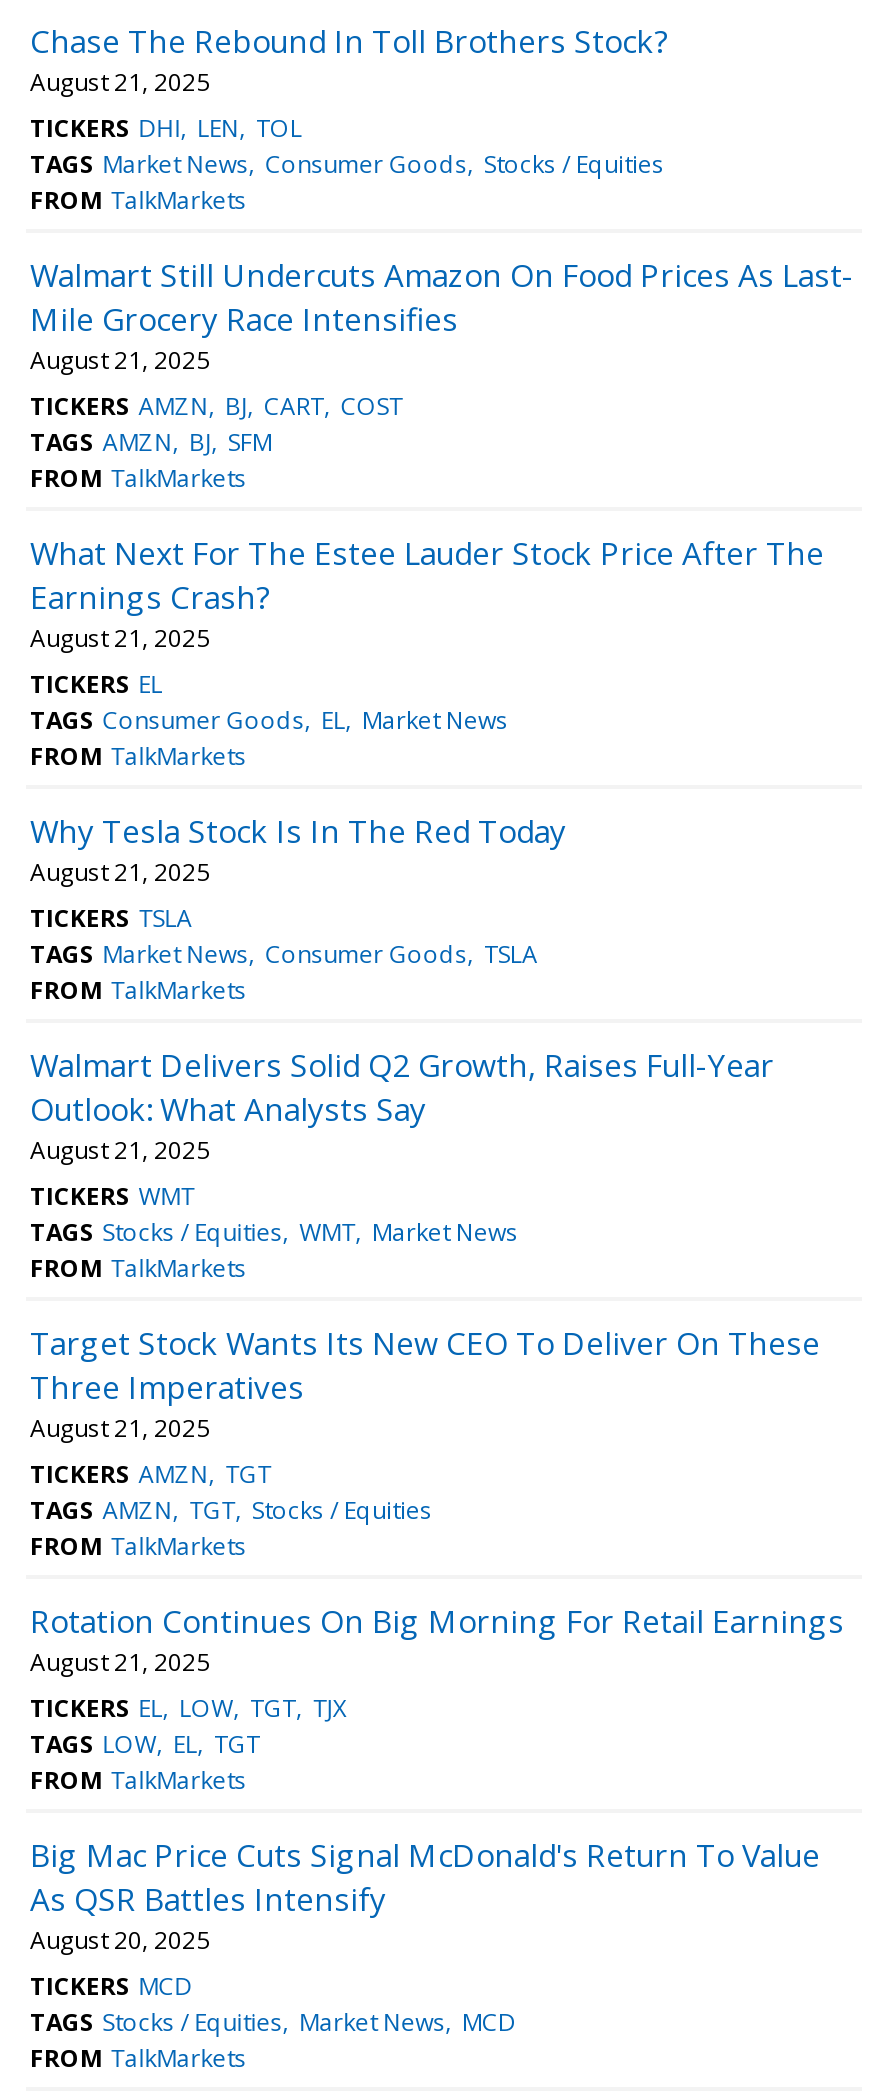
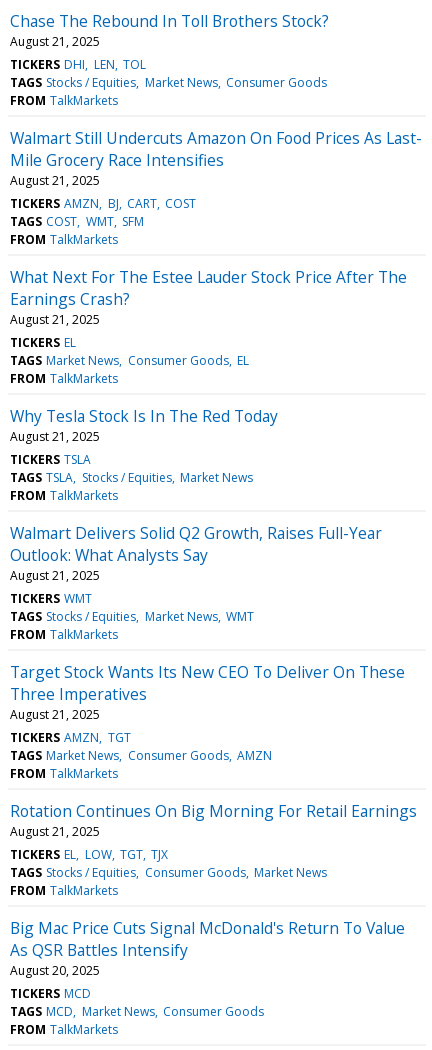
- TAGS Market News Consumer Goods Stocks / Equities
+ TAGS Stocks / Equities Market News Consumer Goods

- TAGS AMZN BJ SFM
+ TAGS COST WMT SFM

- TAGS Consumer Goods EL Market News
+ TAGS Market News Consumer Goods EL

- TAGS Market News Consumer Goods TSLA
+ TAGS TSLA Stocks / Equities Market News

- TAGS Stocks / Equities WMT Market News
+ TAGS Stocks / Equities Market News WMT

- TAGS AMZN TGT Stocks / Equities
+ TAGS Market News Consumer Goods AMZN

- TAGS LOW EL TGT
+ TAGS Stocks / Equities Consumer Goods Market News

- TAGS Stocks / Equities Market News MCD
+ TAGS MCD Market News Consumer Goods
